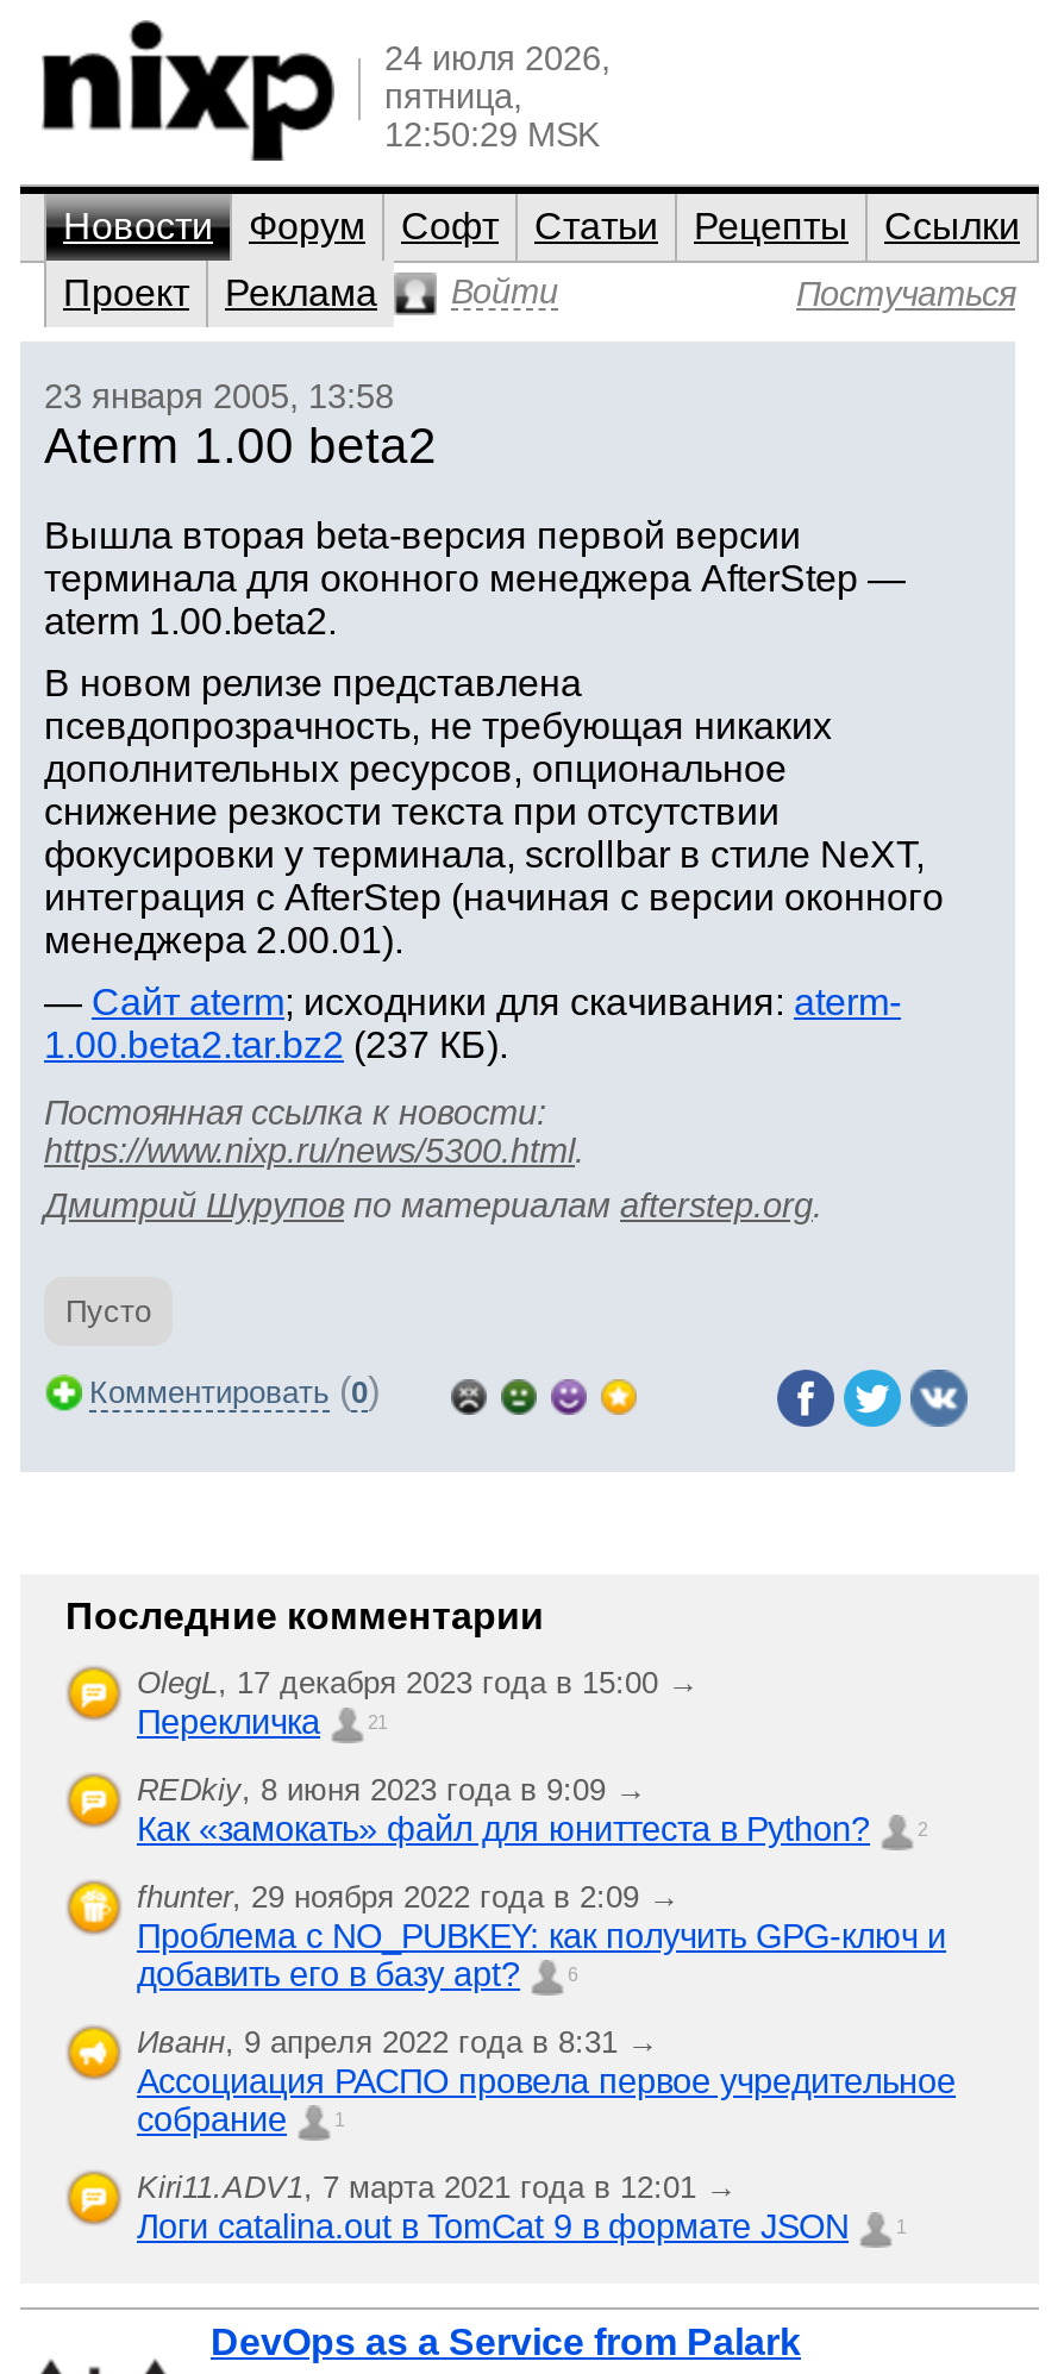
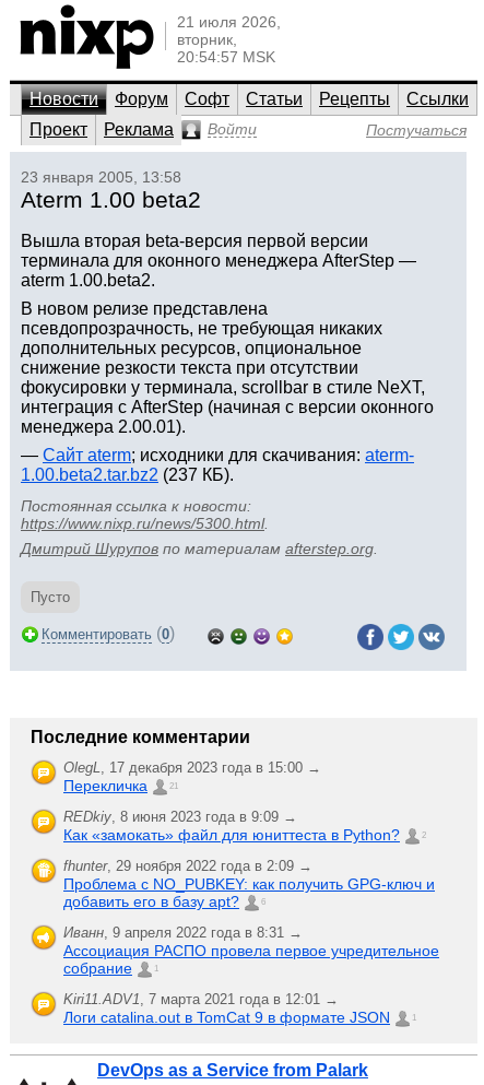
- 24 июля 2026,
- пятница,
- 12:50:29 MSK
+ 21 июля 2026,
+ вторник,
+ 20:54:57 MSK
